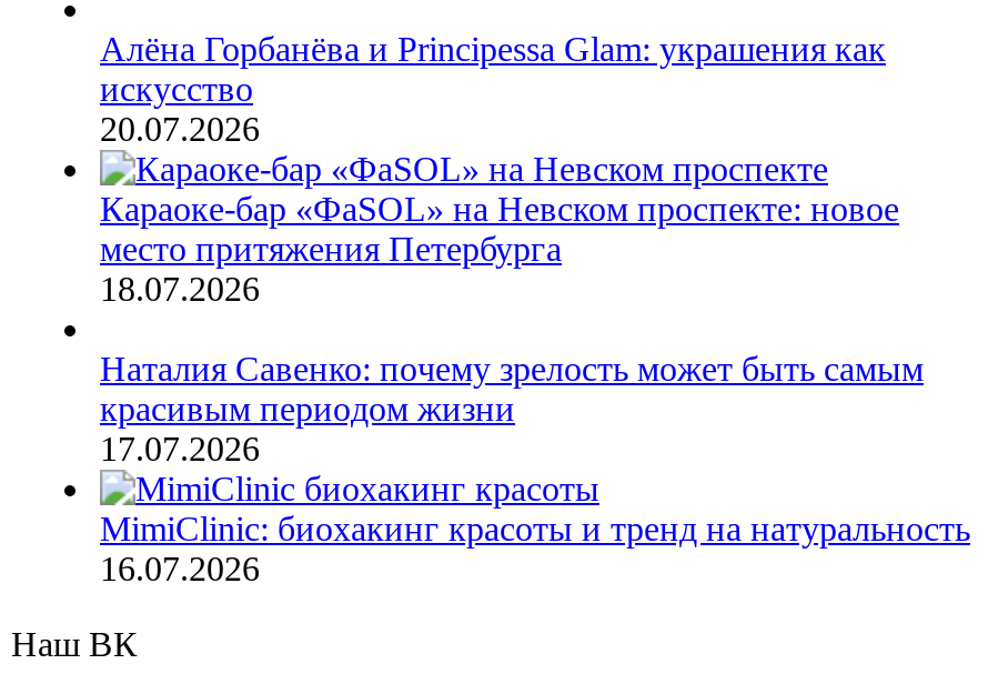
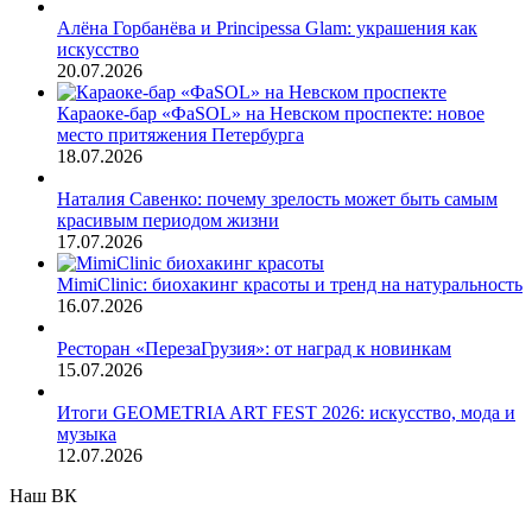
+ Ресторан «ПерезаГрузия»: от наград к новинкам
+ 15.07.2026
+ Итоги GEOMETRIA ART FEST 2026: искусство, мода и
+ музыка
+ 12.07.2026
